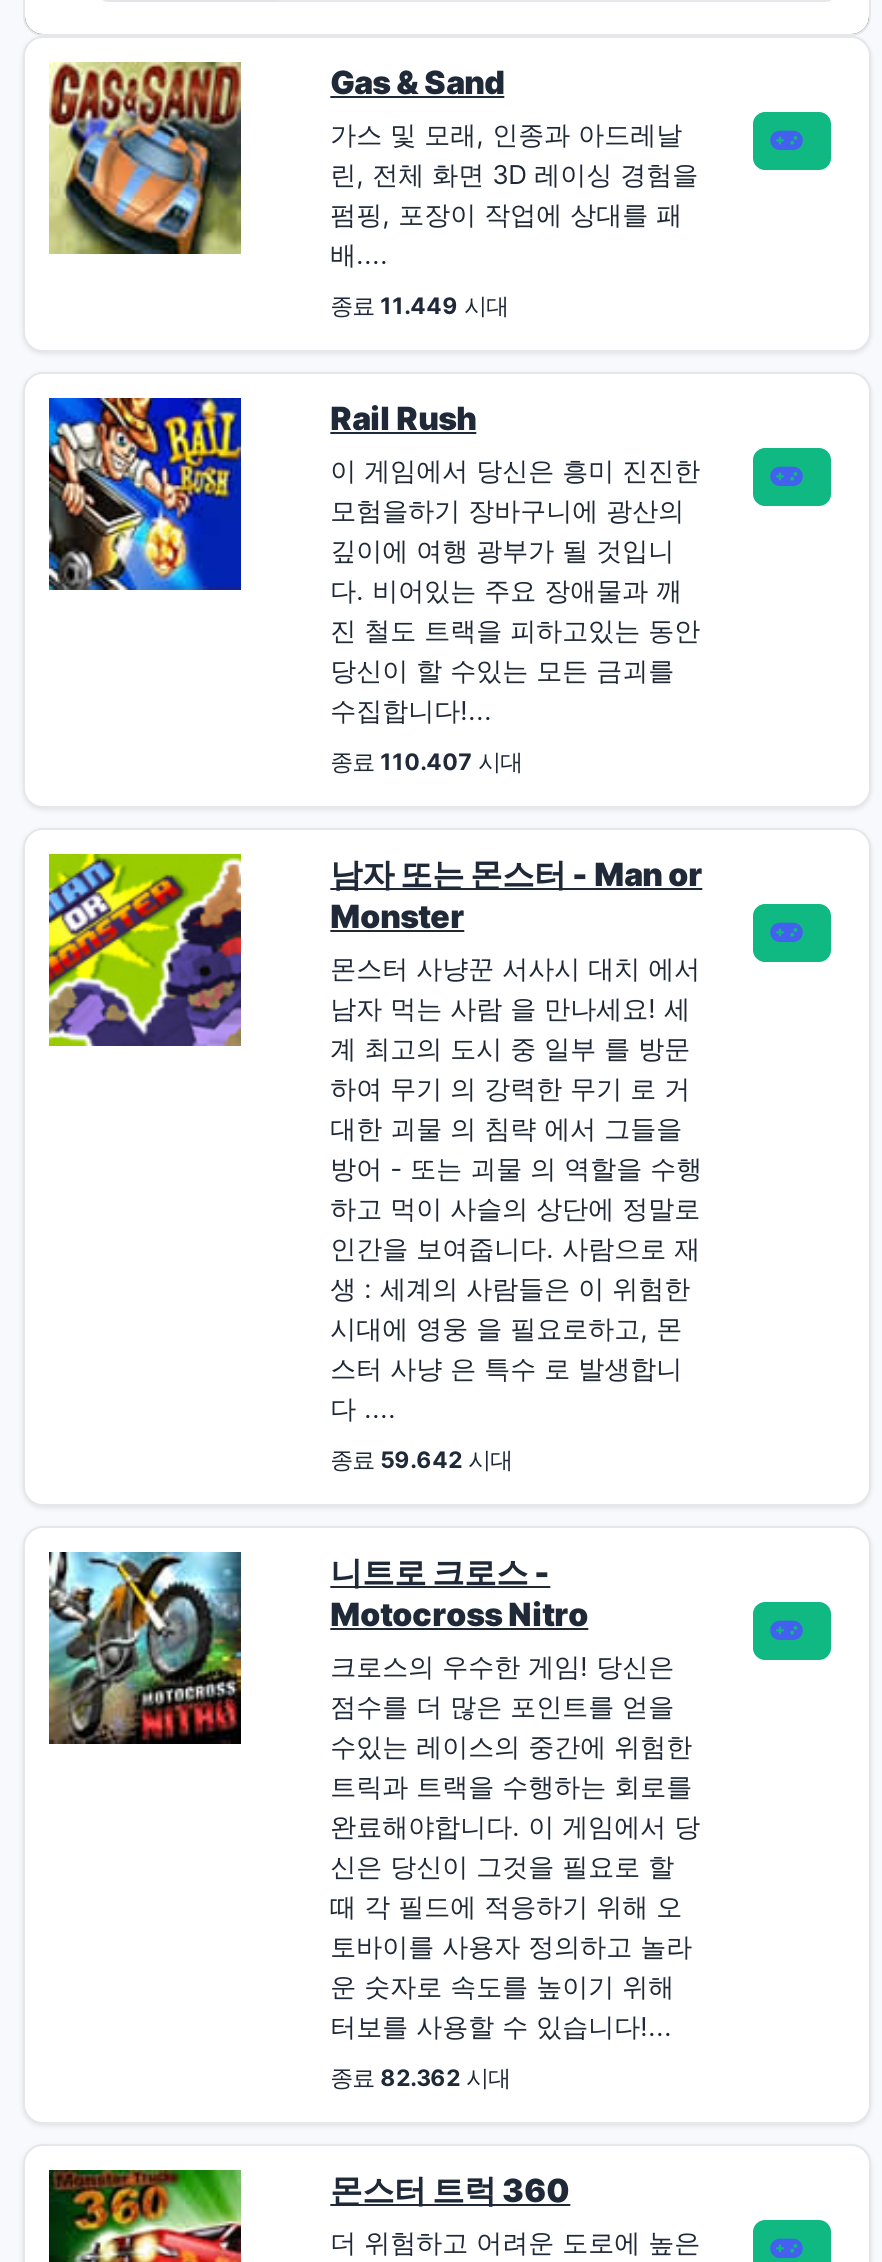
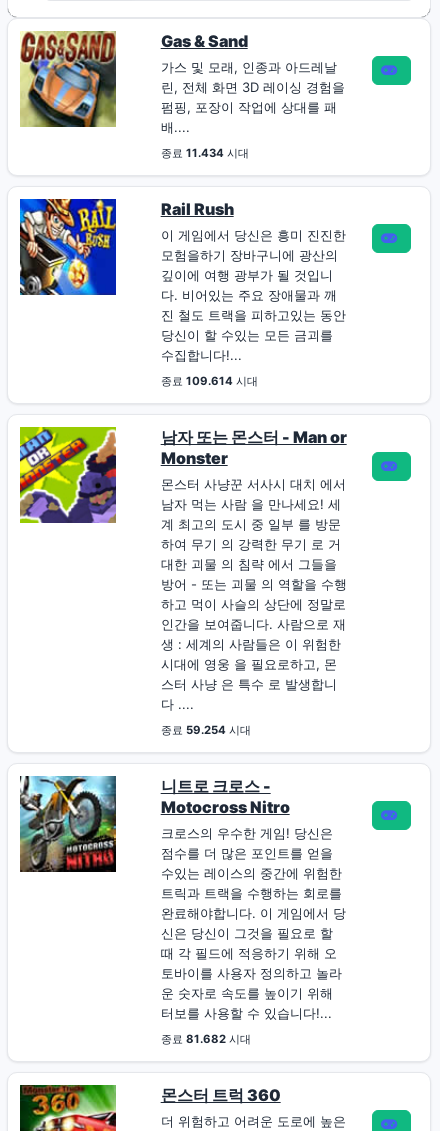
- 종료 11.449 시대
+ 종료 11.434 시대

- 종료 110.407 시대
+ 종료 109.614 시대

- 종료 59.642 시대
+ 종료 59.254 시대

- 종료 82.362 시대
+ 종료 81.682 시대
